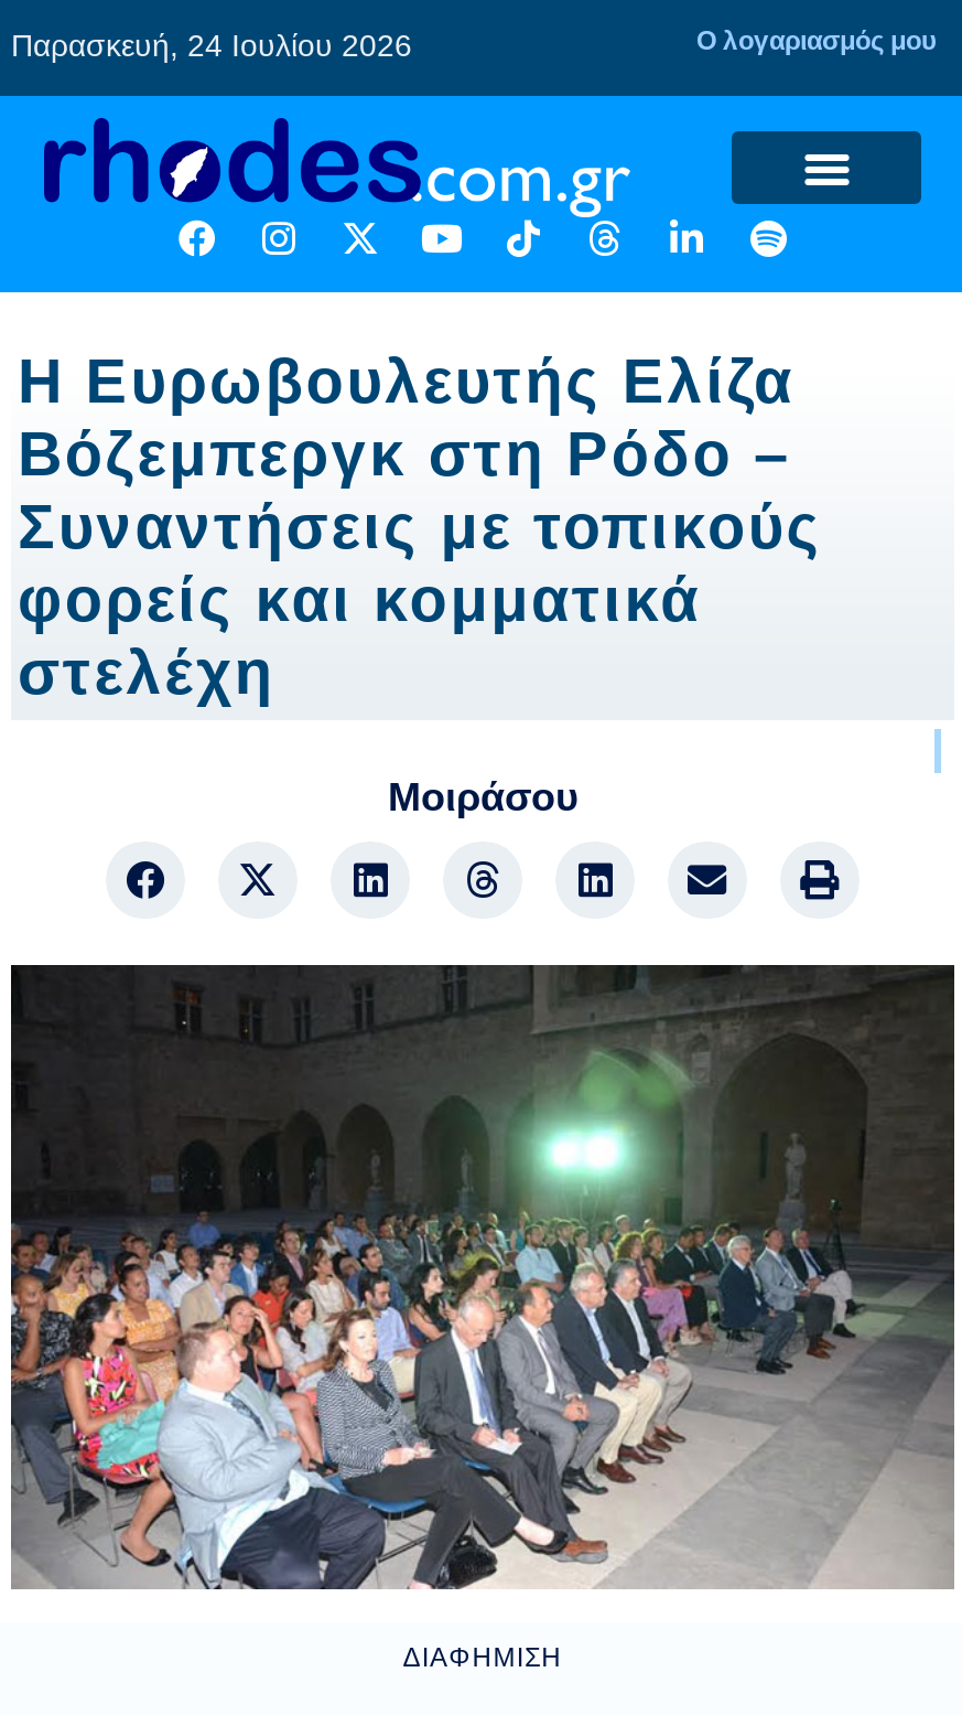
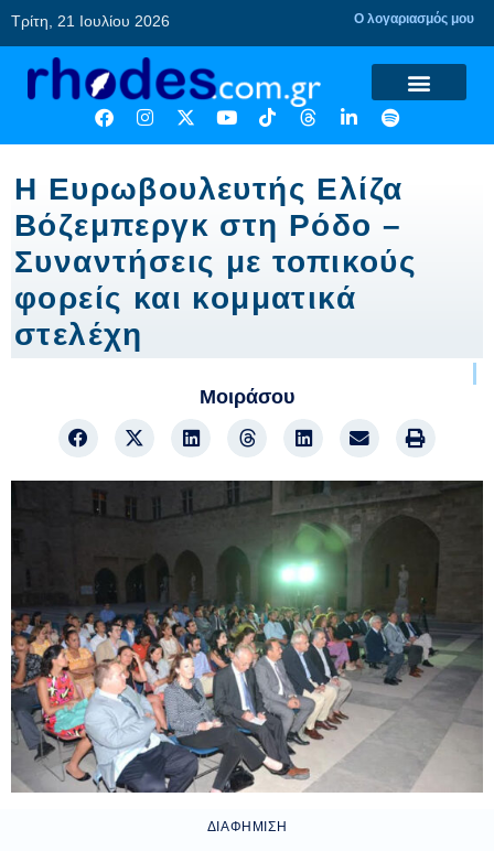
- Παρασκευή, 24 Ιουλίου 2026
+ Τρίτη, 21 Ιουλίου 2026
